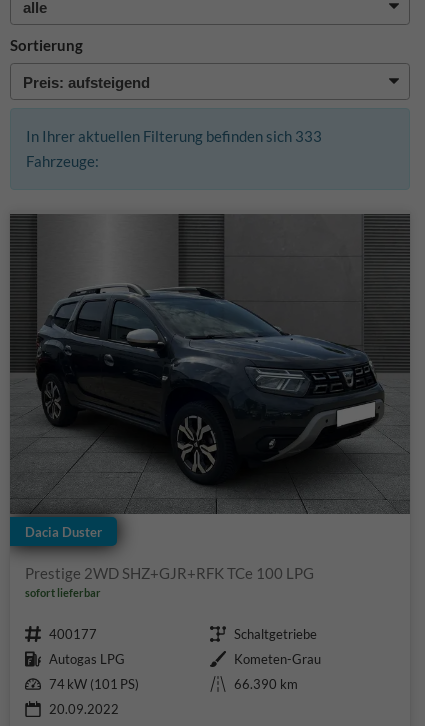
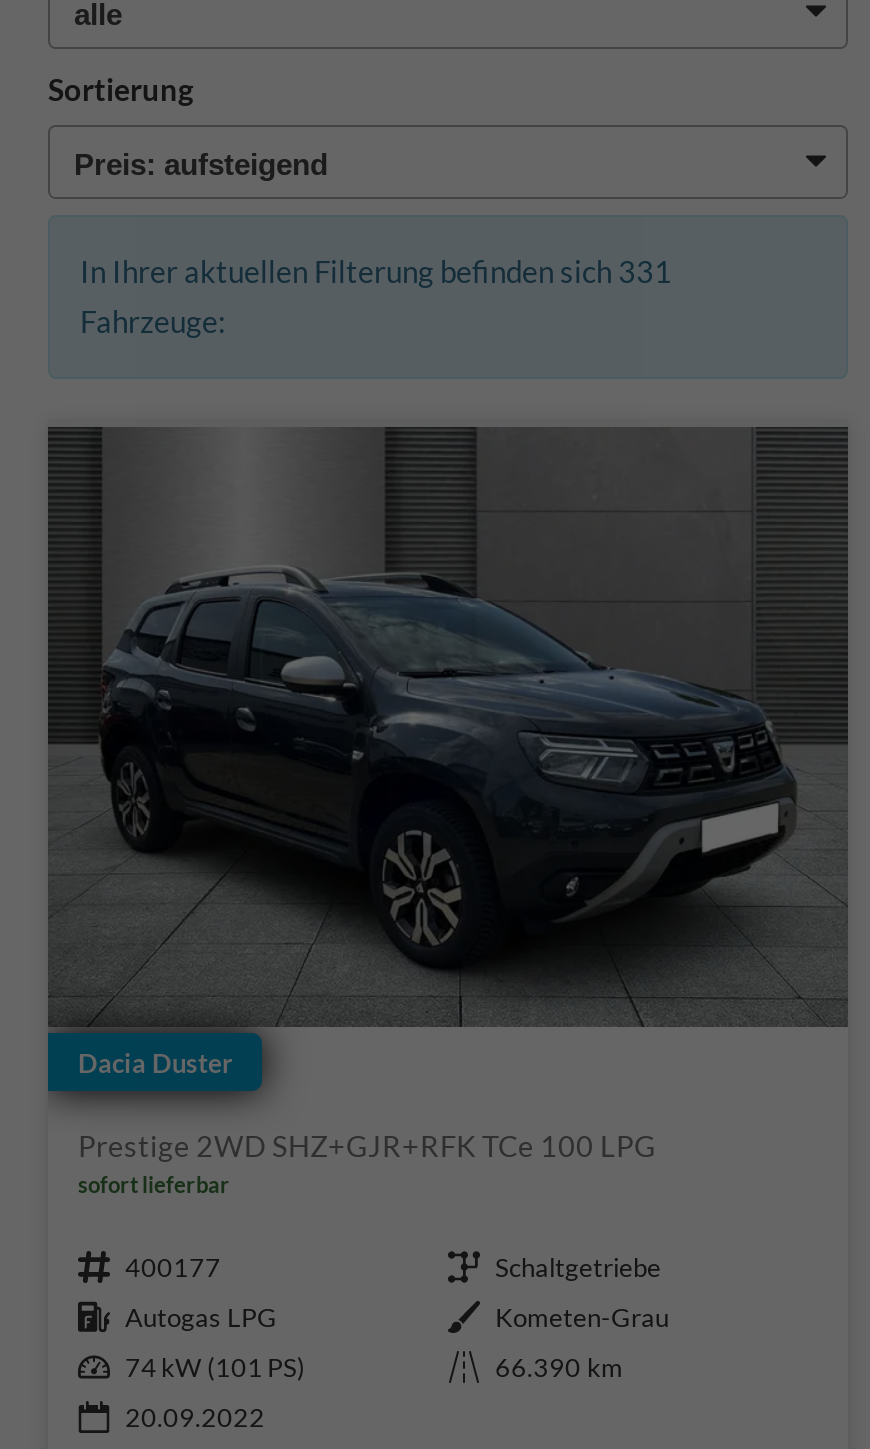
- In Ihrer aktuellen Filterung befinden sich 333
+ In Ihrer aktuellen Filterung befinden sich 331
